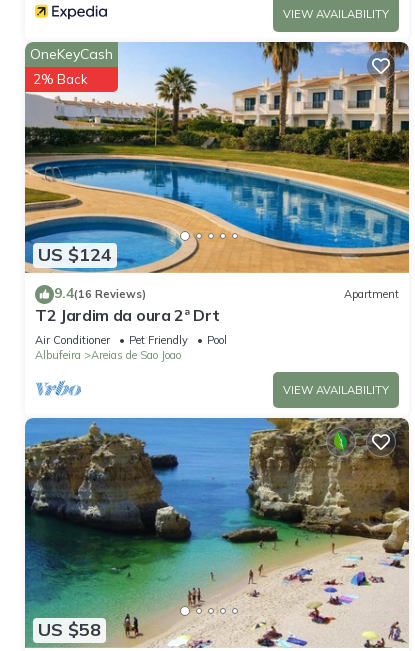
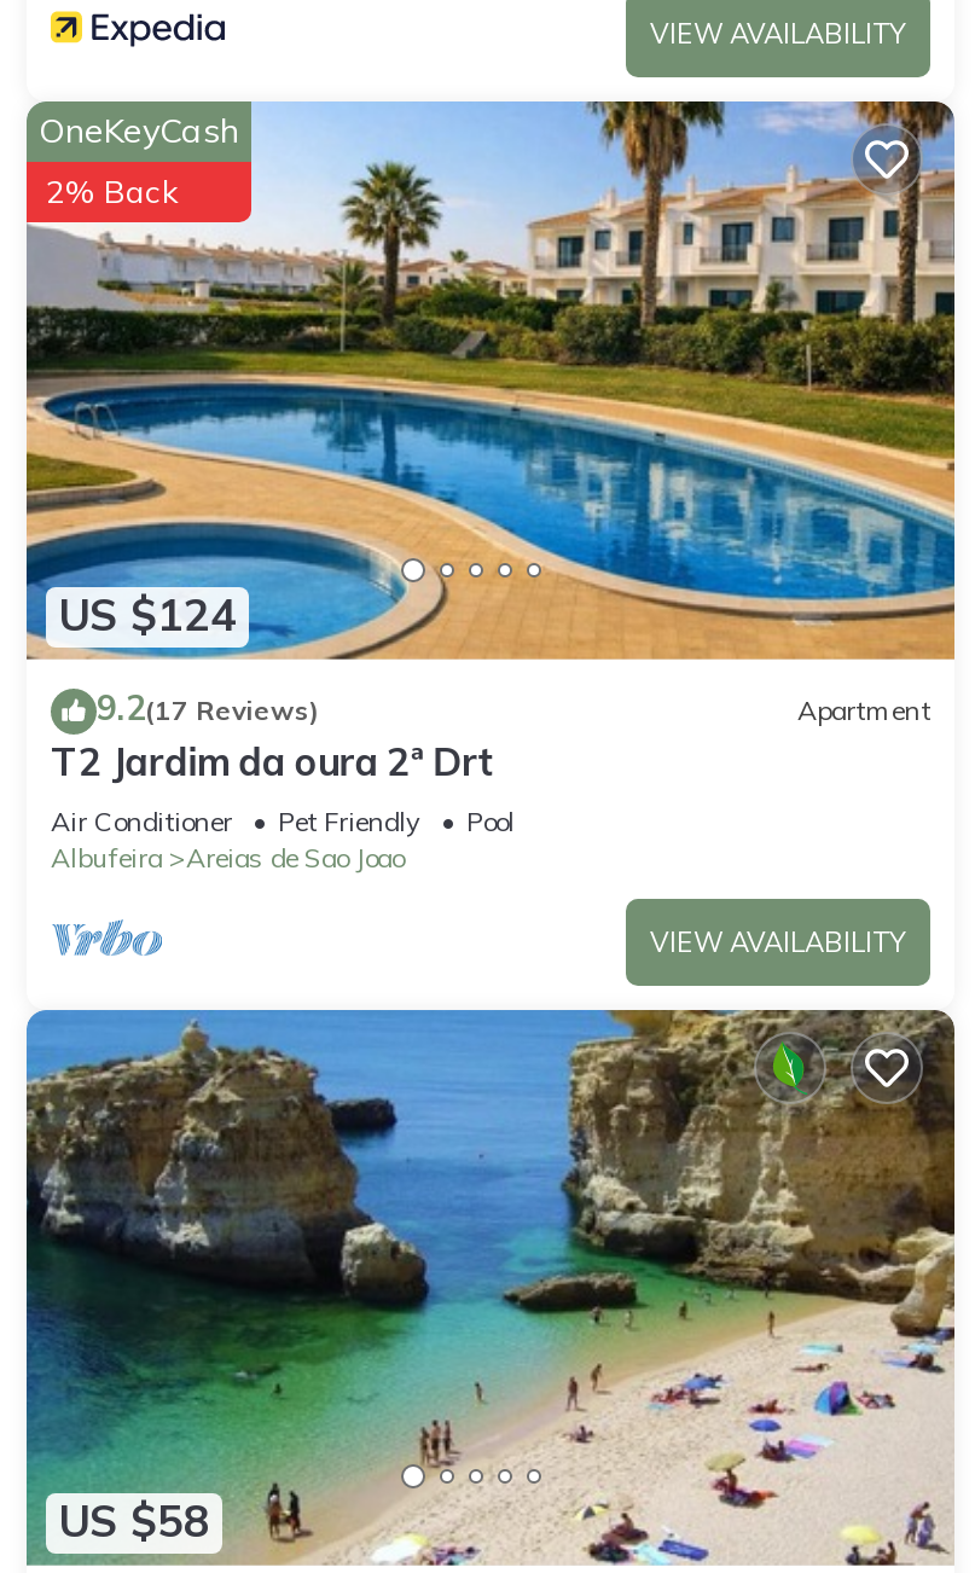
- 9.4(16 Reviews)
+ 9.2(17 Reviews)
